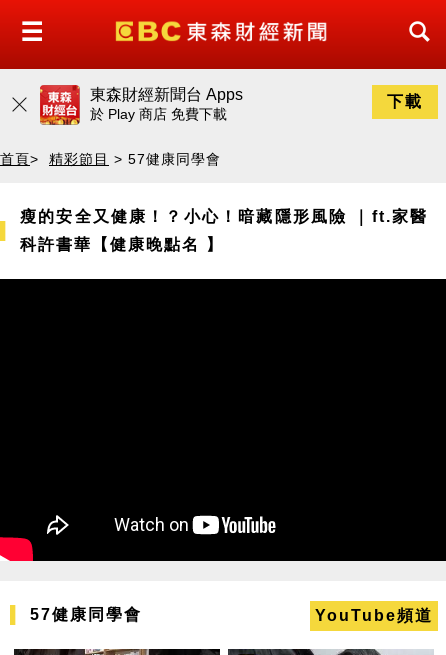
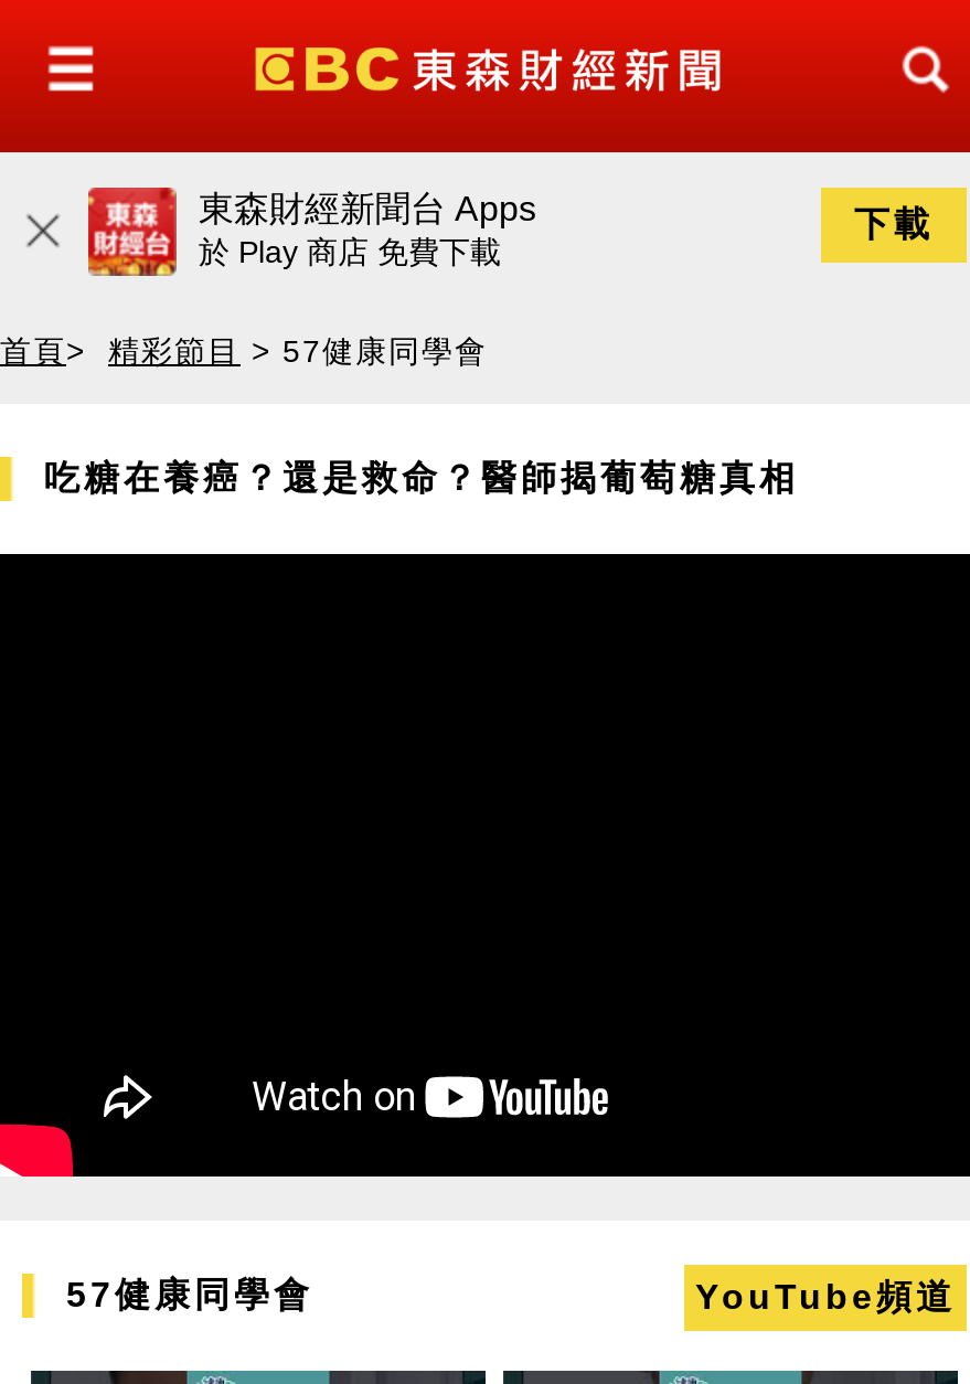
- 瘦的安全又健康！？小心！暗藏隱形風險 ｜ft.家醫
- 科許書華【健康晚點名 】
+ 吃糖在養癌？還是救命？醫師揭葡萄糖真相
